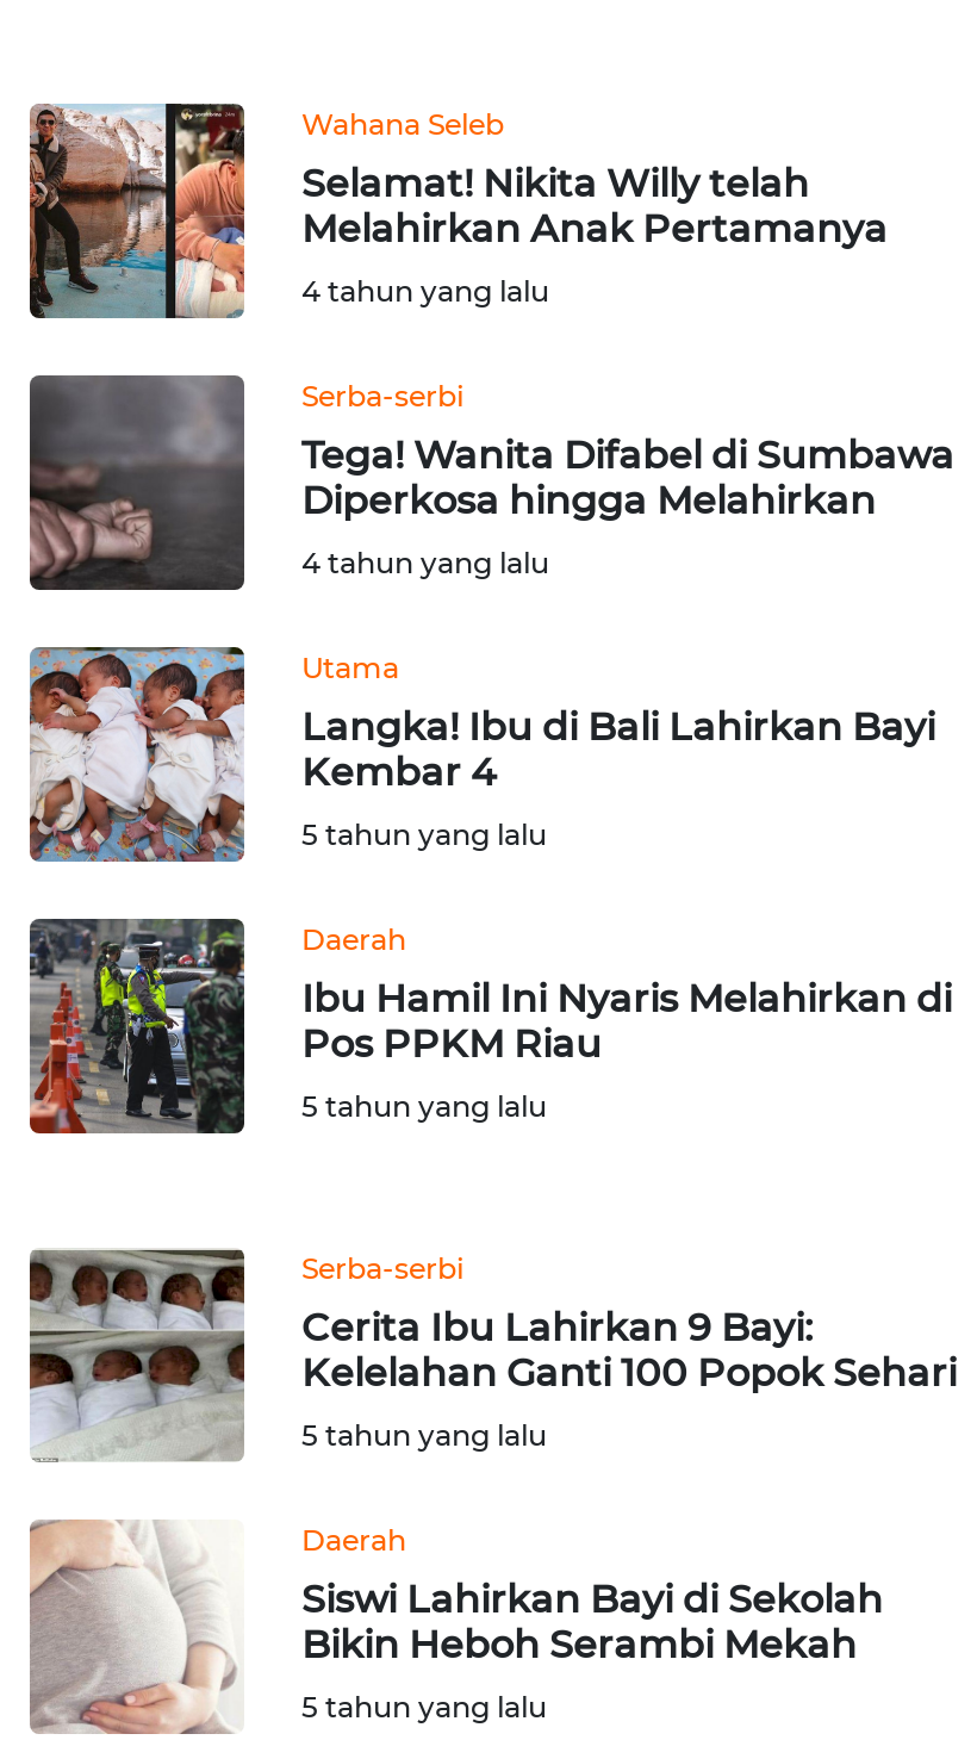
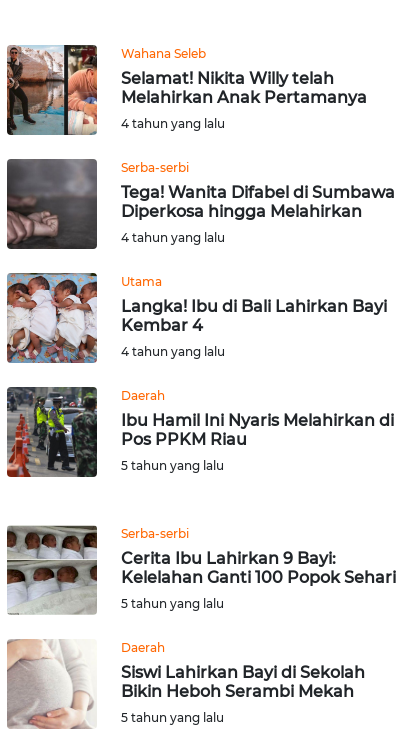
- 5 tahun yang lalu
+ 4 tahun yang lalu
